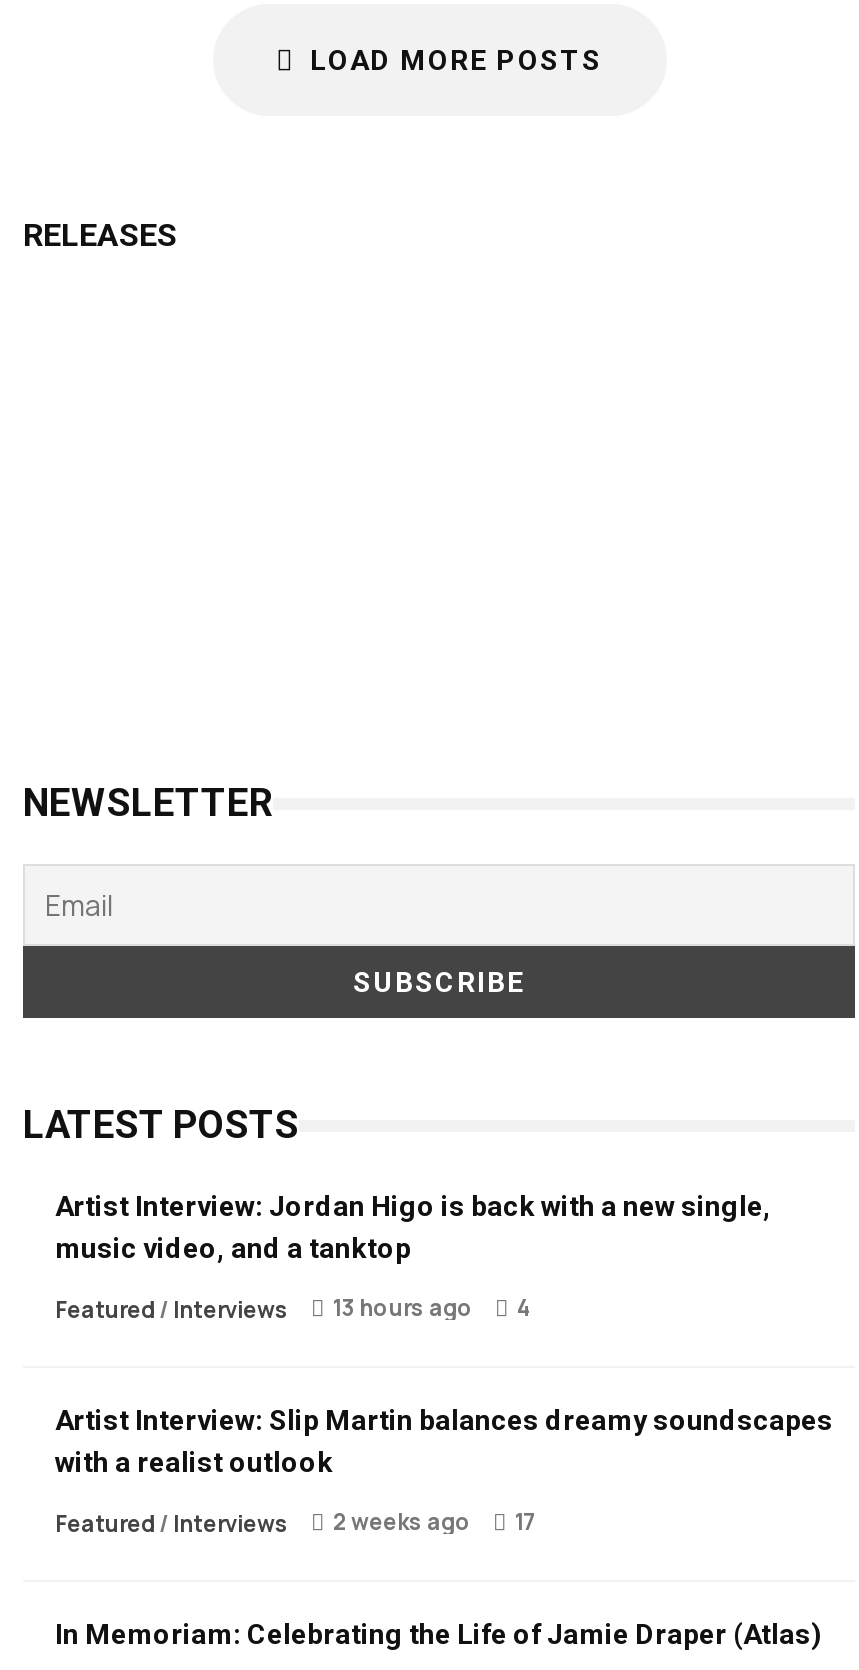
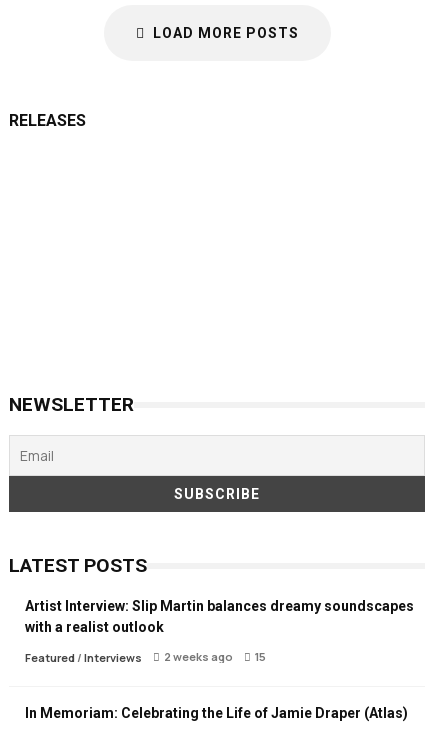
- Artist Interview: Jordan Higo is back with a new single,
- music video, and a tanktop
- Featured / Interviews
- 13 hours ago
- 4

- Featured / Interviews 2 weeks ago 17
+ Featured / Interviews 2 weeks ago 15
